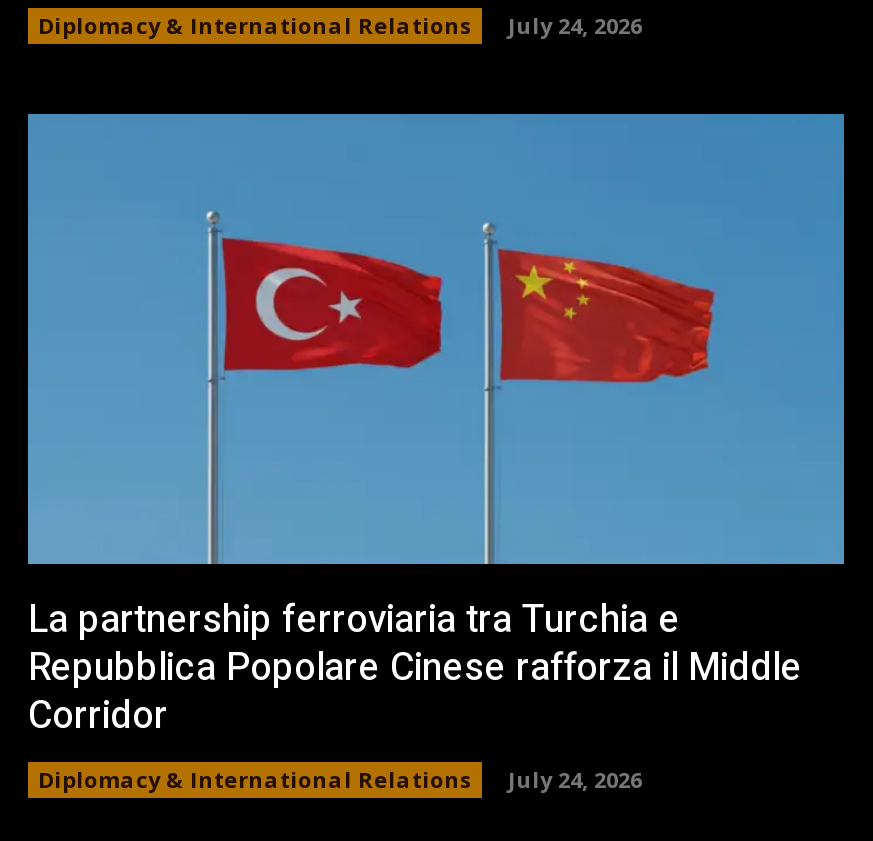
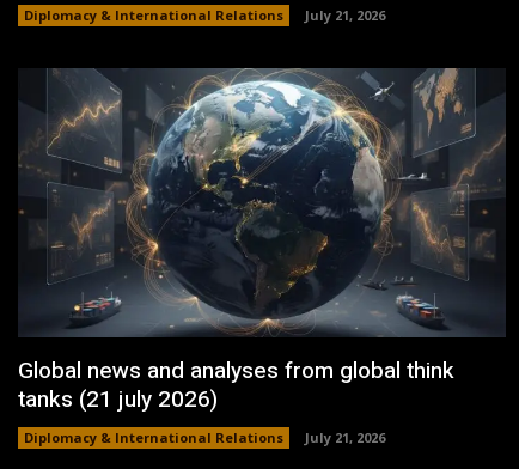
- Diplomacy & International Relations July 24, 2026
+ Diplomacy & International Relations July 21, 2026

- [image]
- La partnership ferroviaria tra Turchia e
- Repubblica Popolare Cinese rafforza il Middle
- Corridor
+ [image]
+ Global news and analyses from global think
+ tanks (21 july 2026)

- Diplomacy & International Relations July 24, 2026
+ Diplomacy & International Relations July 21, 2026
